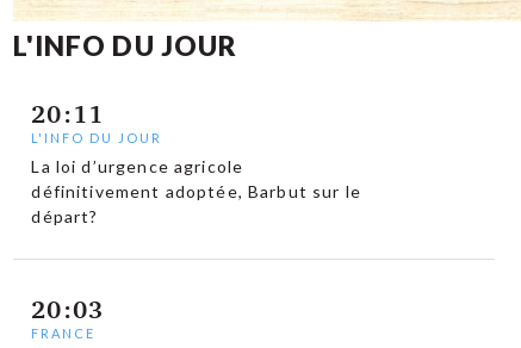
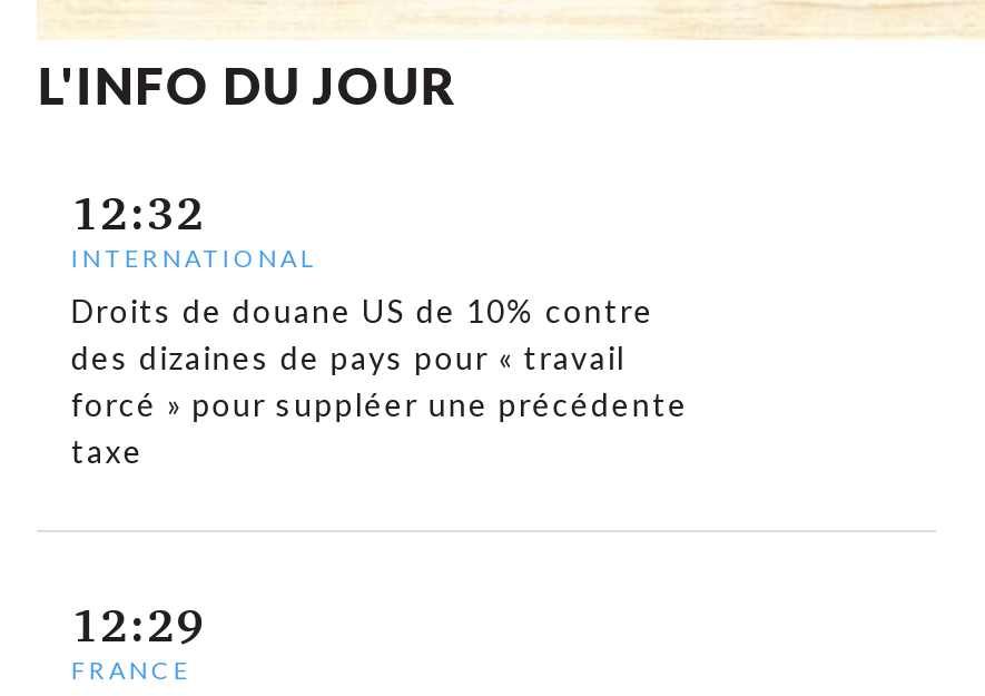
- 20:11
- L'INFO DU JOUR
+ 12:32
+ INTERNATIONAL

- La loi d’urgence agricole
- définitivement adoptée, Barbut sur le
- départ?
+ Droits de douane US de 10% contre
+ des dizaines de pays pour « travail
+ forcé » pour suppléer une précédente
+ taxe

- 20:03
+ 12:29
